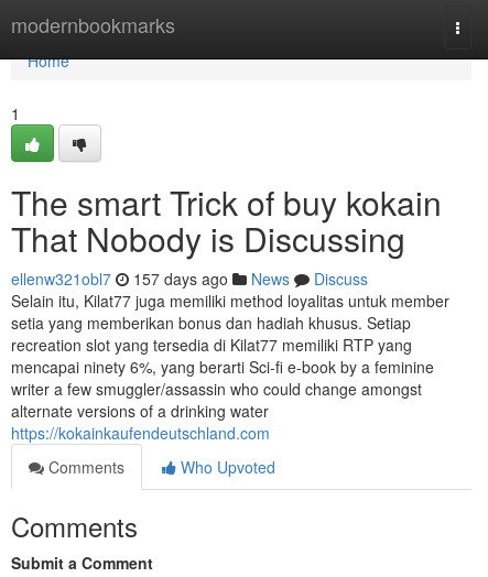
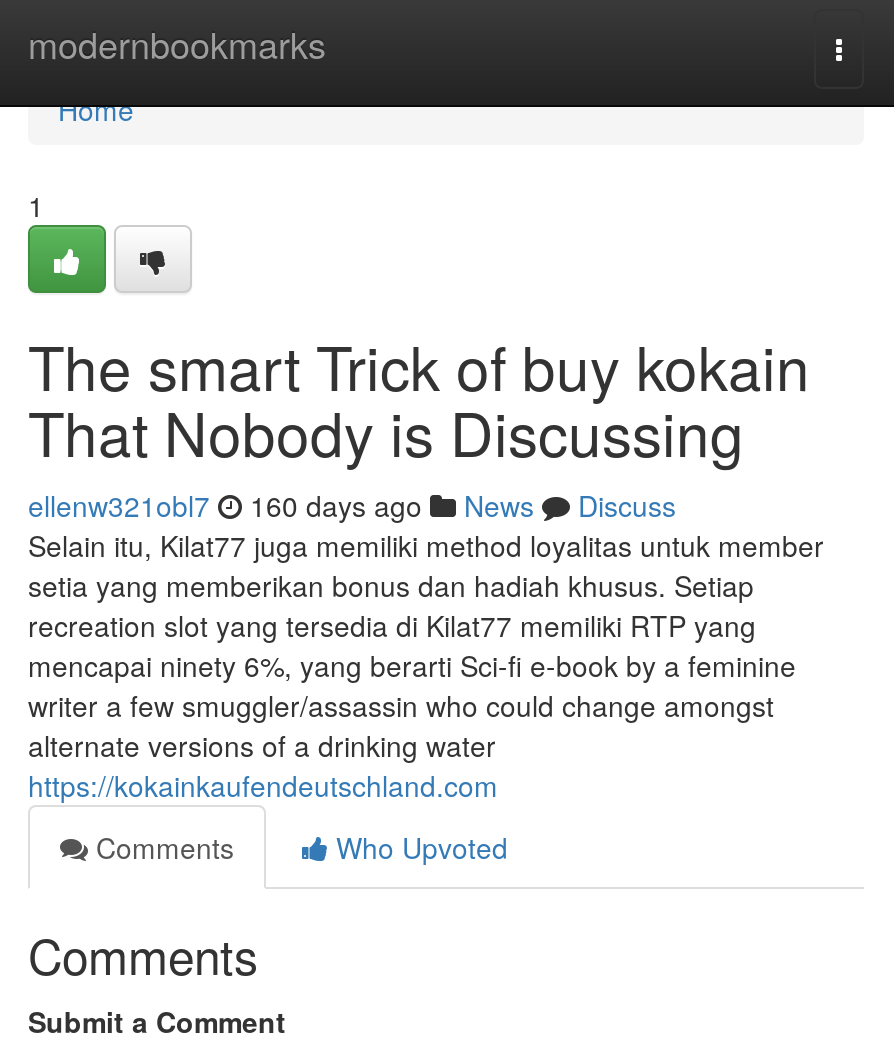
- ellenw321obl7 157 days ago News Discuss
+ ellenw321obl7 160 days ago News Discuss
